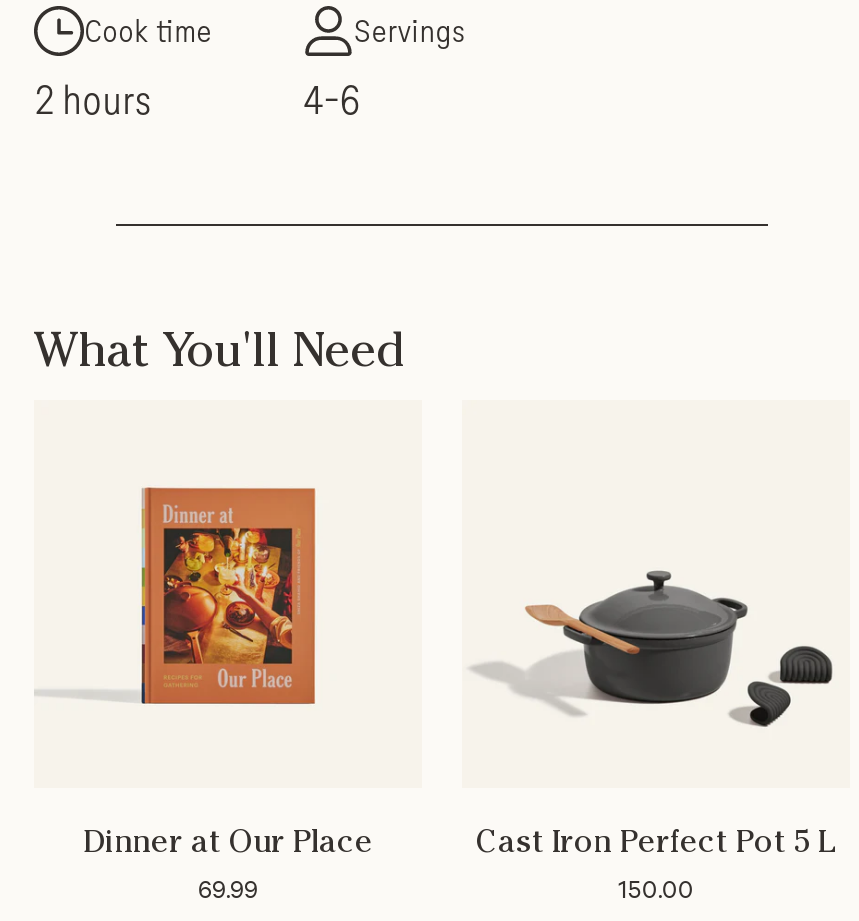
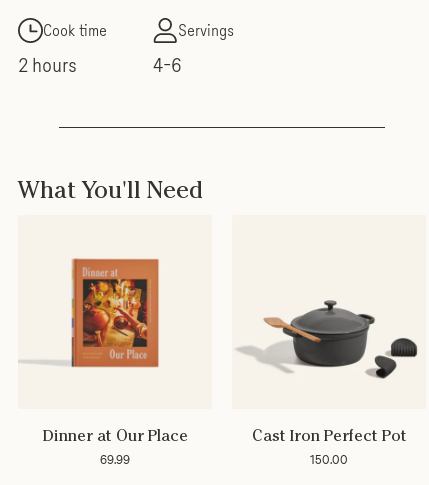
- Cast Iron Perfect Pot 5 L
+ Cast Iron Perfect Pot
